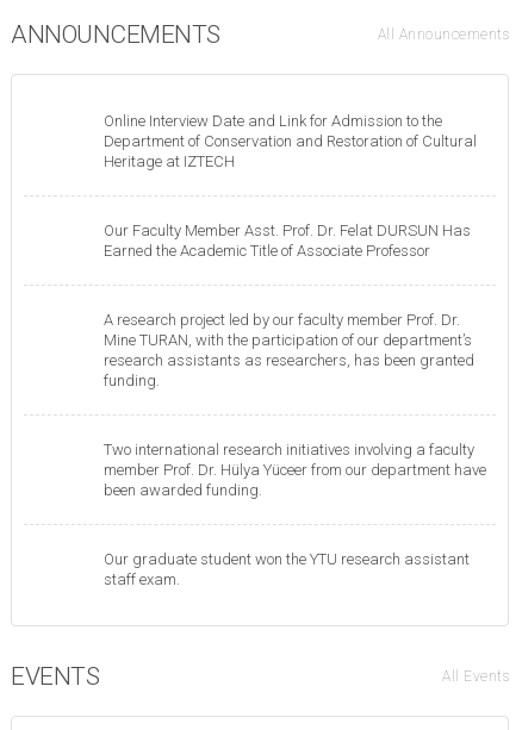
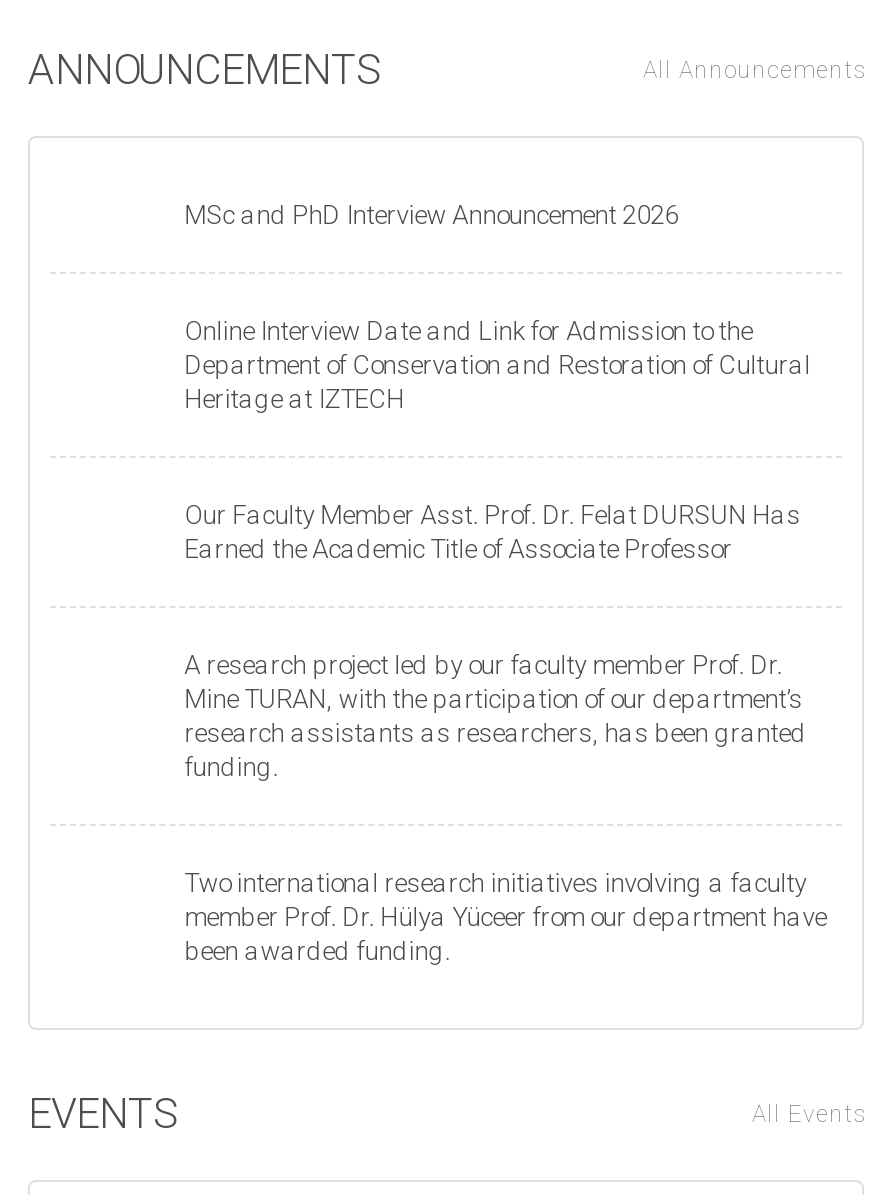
+ MSc and PhD Interview Announcement 2026

moved down: Online Interview Date and Link for Admission to the | Department of Conservation and Restoration of Cultural | Heritage at IZTECH | ... | member Prof. Dr. Hülya Yüceer from our department have | been awarded funding.

- Our graduate student won the YTU research assistant
- staff exam.
